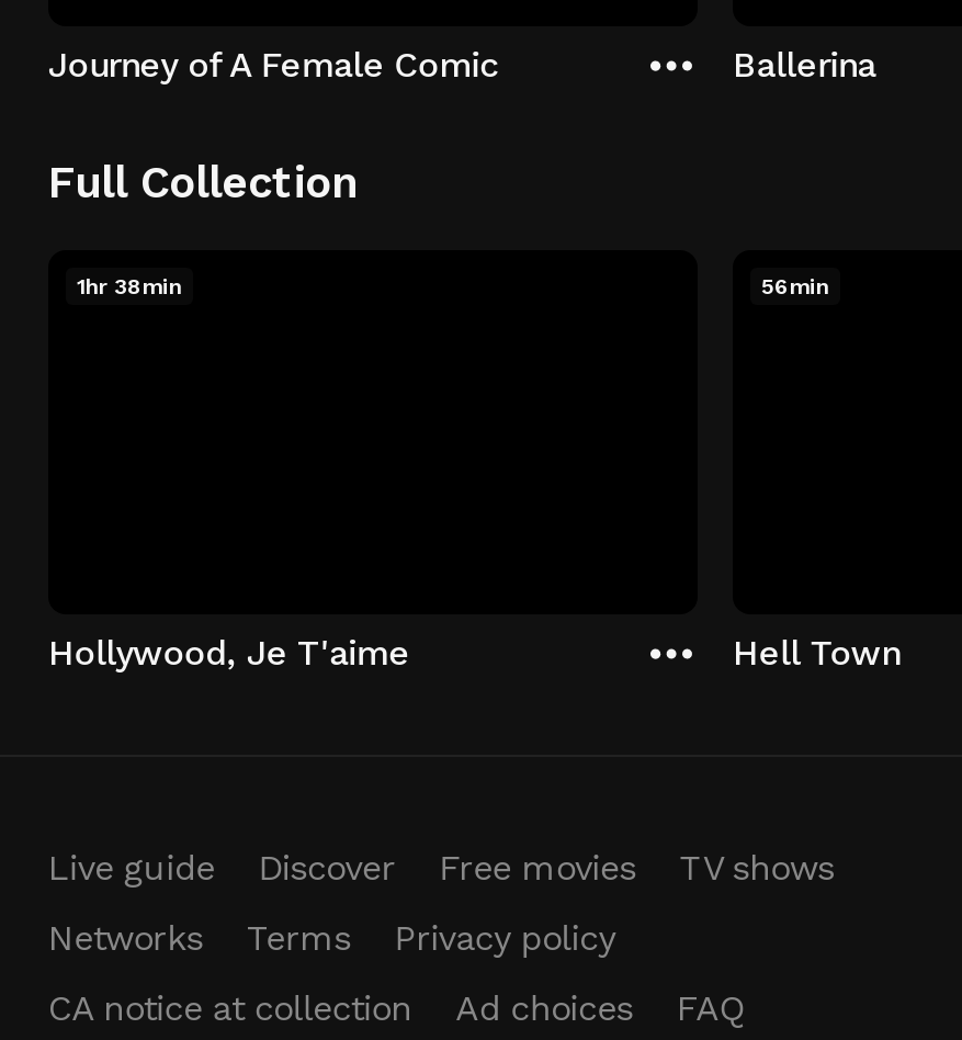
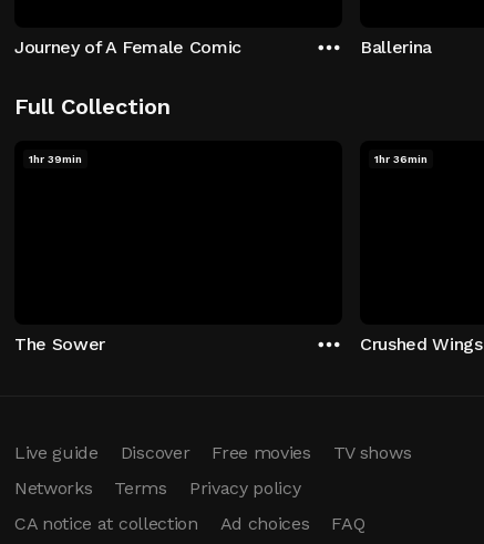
- 1hr 38min
+ 1hr 39min

- 56min
+ 1hr 36min

- Hollywood, Je T'aime
+ The Sower

- Hell Town
+ Crushed Wings
